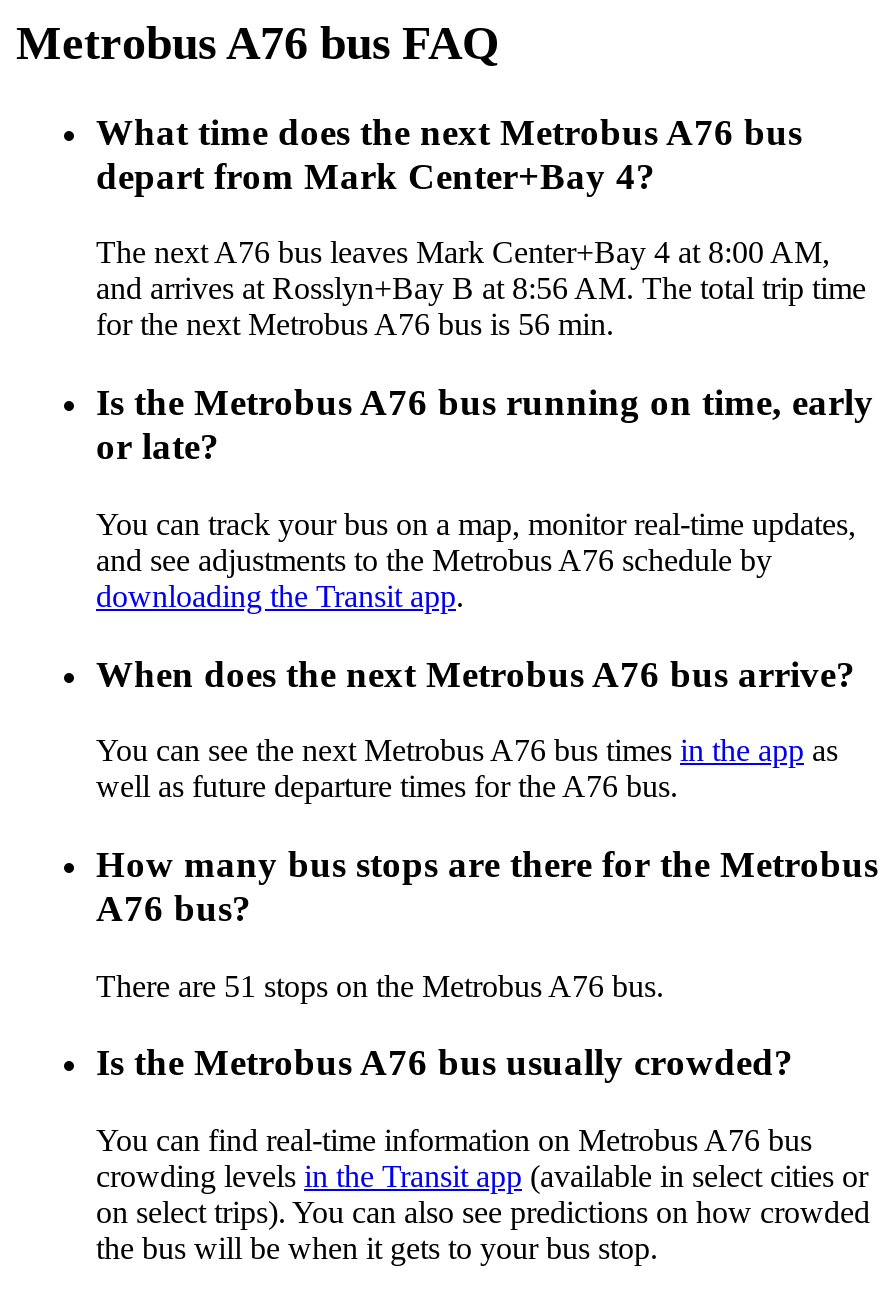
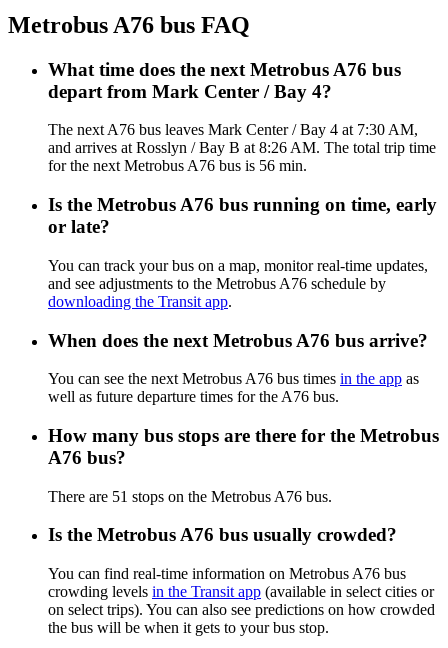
- depart from Mark Center+Bay 4?
+ depart from Mark Center / Bay 4?

- The next A76 bus leaves Mark Center+Bay 4 at 8:00 AM,
- and arrives at Rosslyn+Bay B at 8:56 AM. The total trip time
+ The next A76 bus leaves Mark Center / Bay 4 at 7:30 AM,
+ and arrives at Rosslyn / Bay B at 8:26 AM. The total trip time
